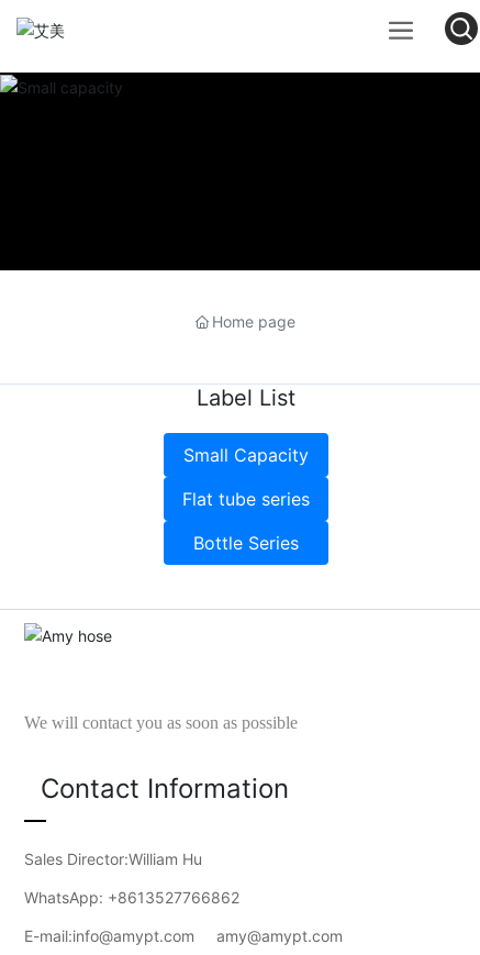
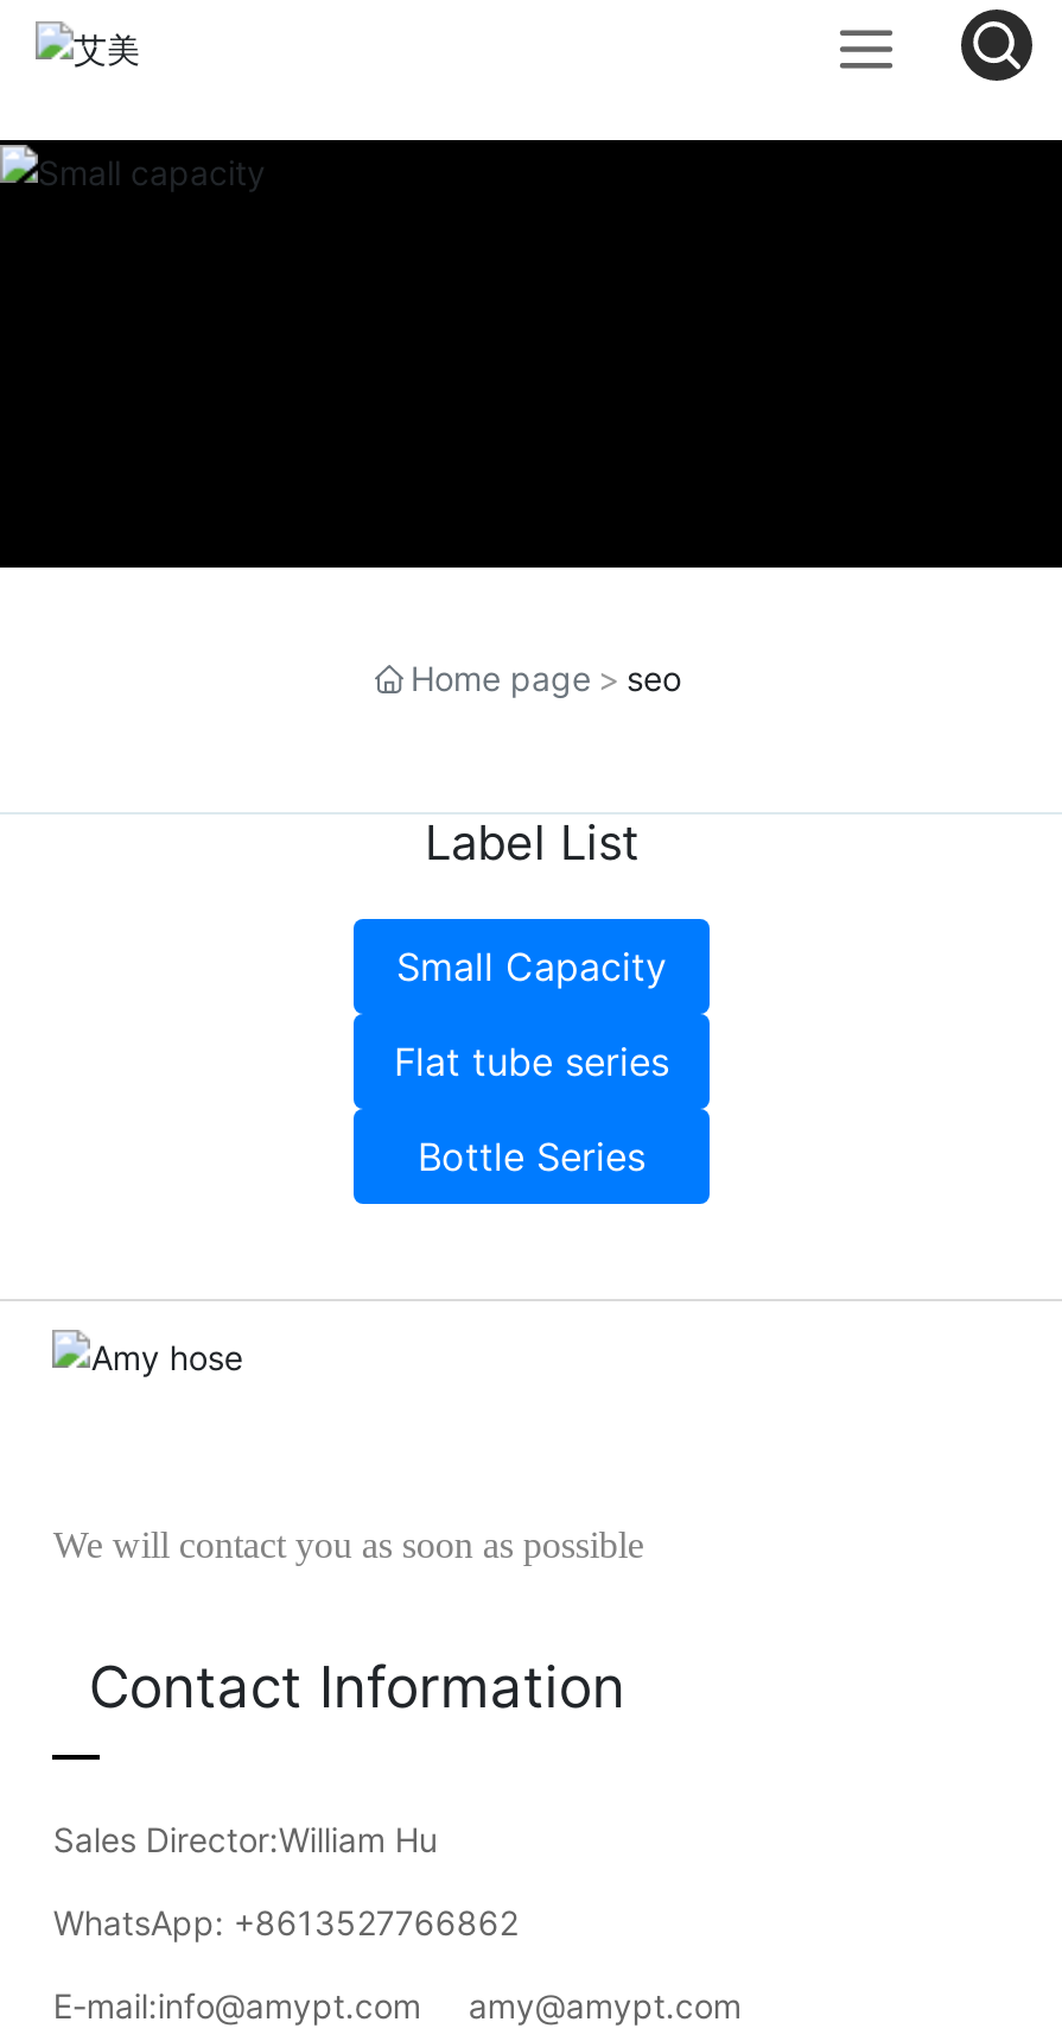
+ seo
